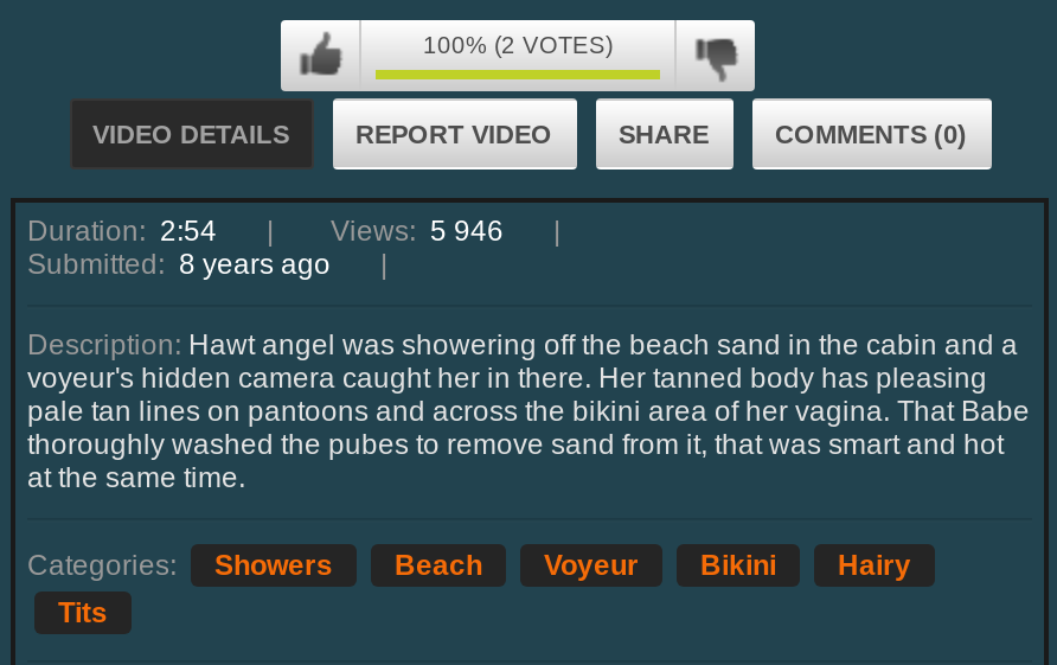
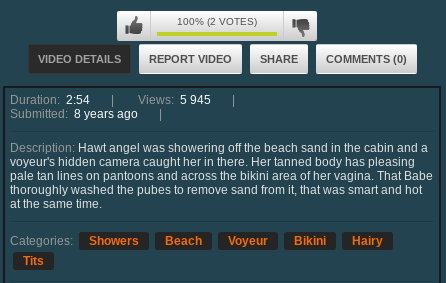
- Views: 5 946
+ Views: 5 945
